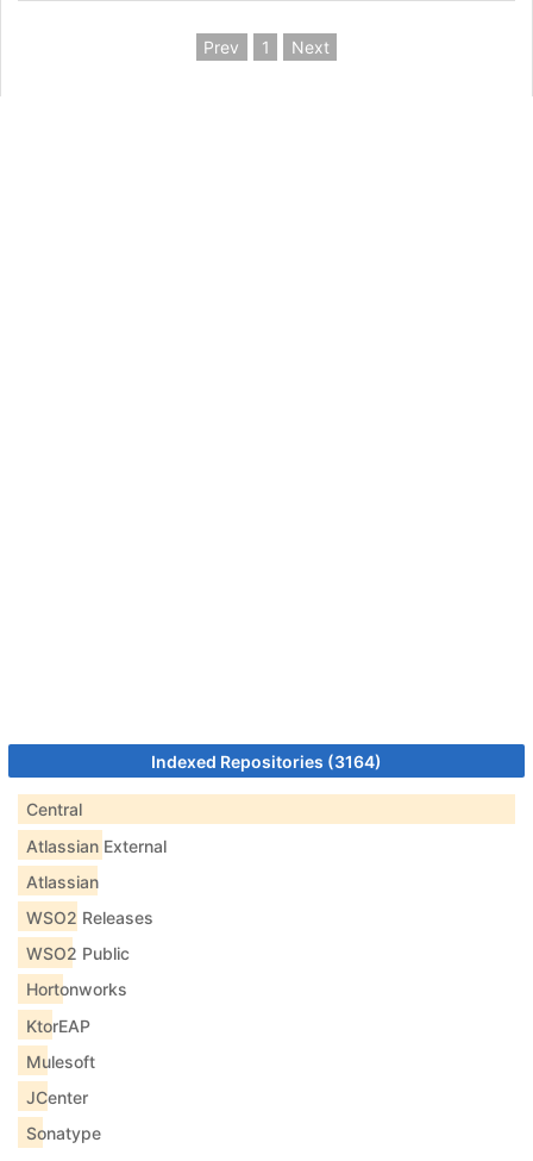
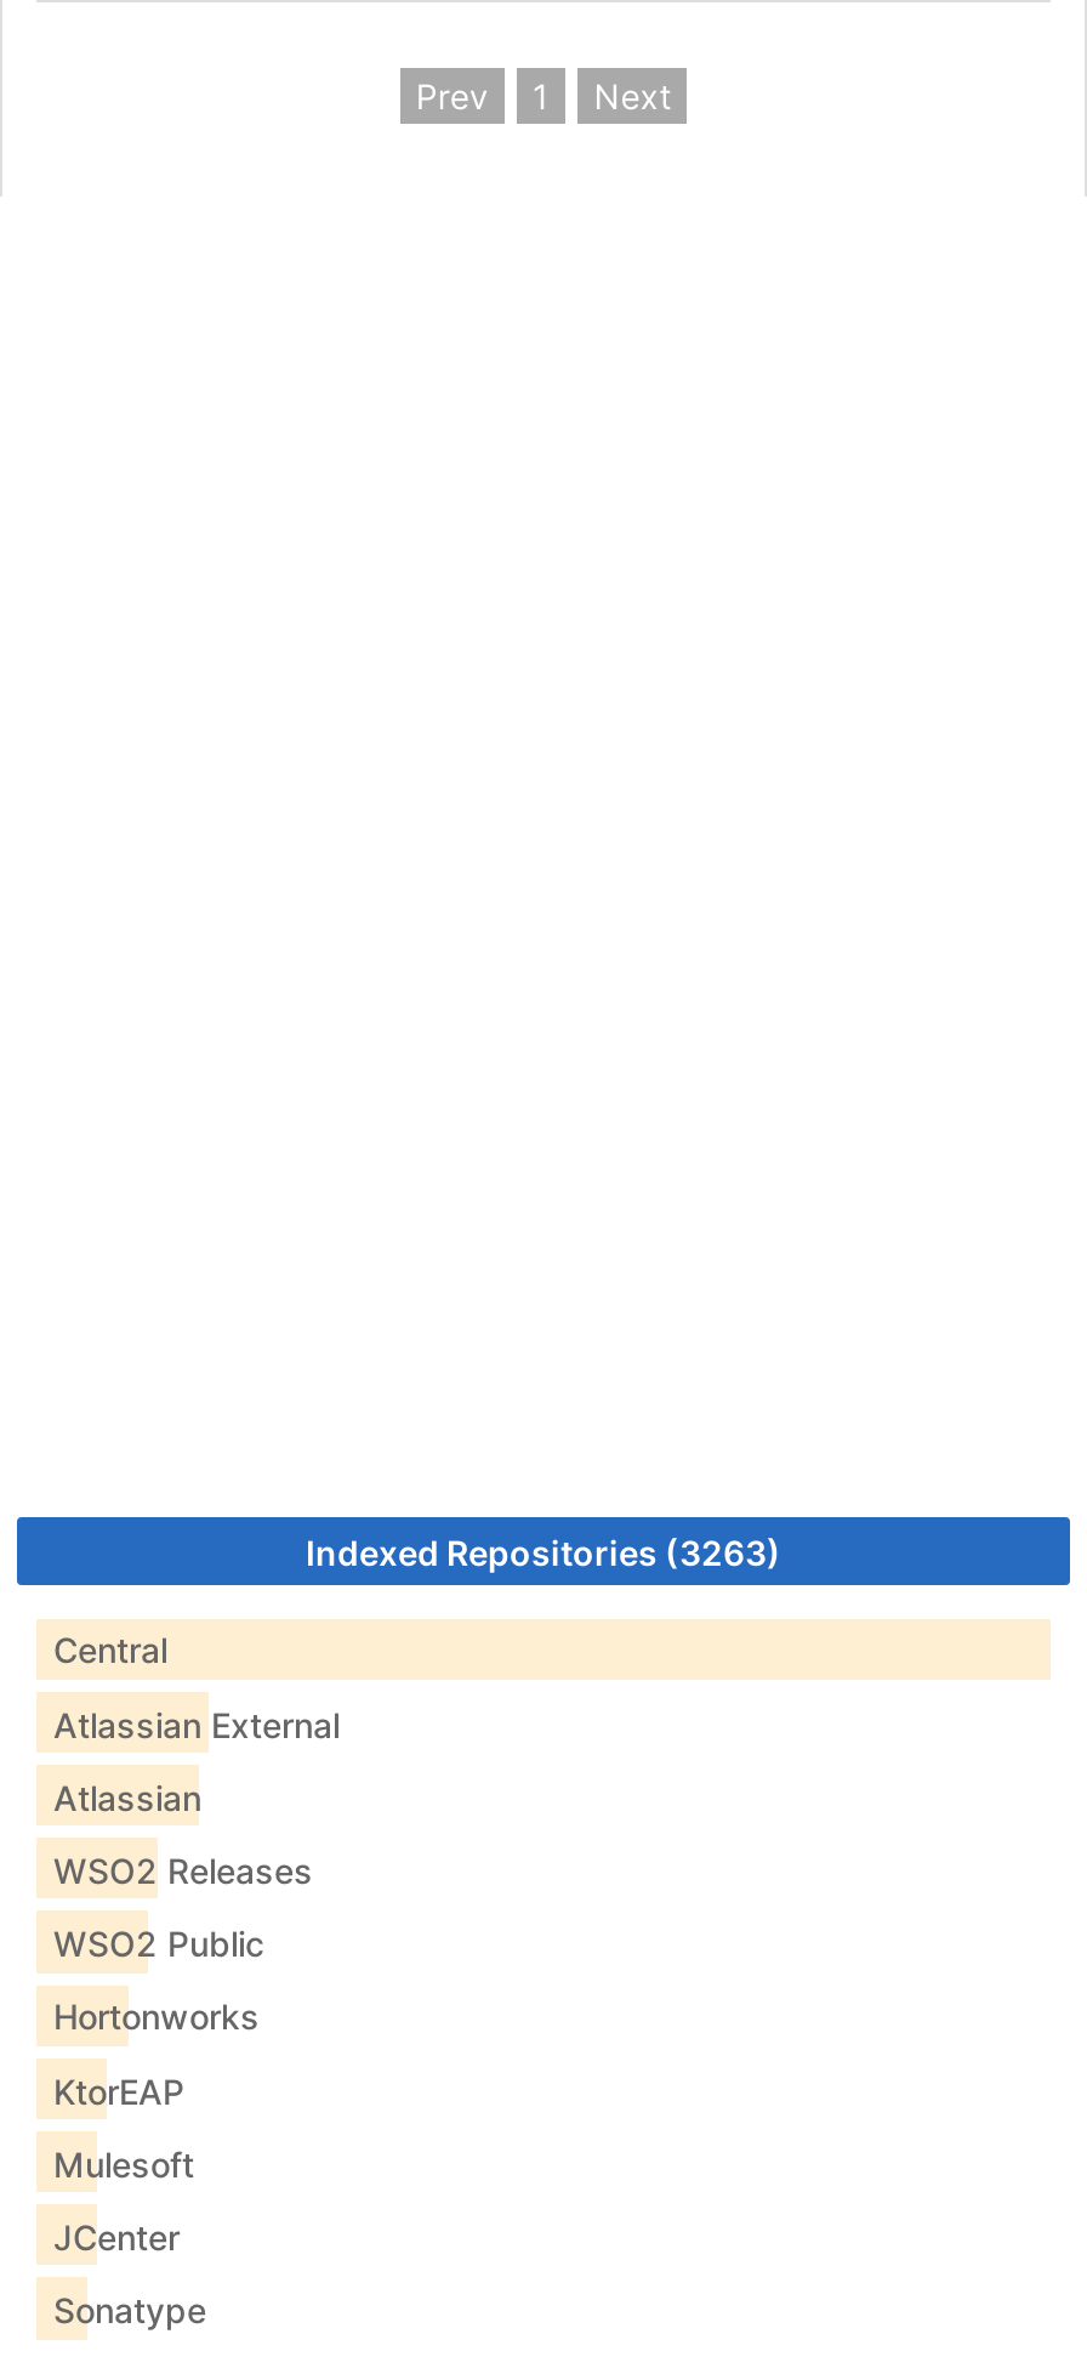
- Indexed Repositories (3164)
+ Indexed Repositories (3263)
